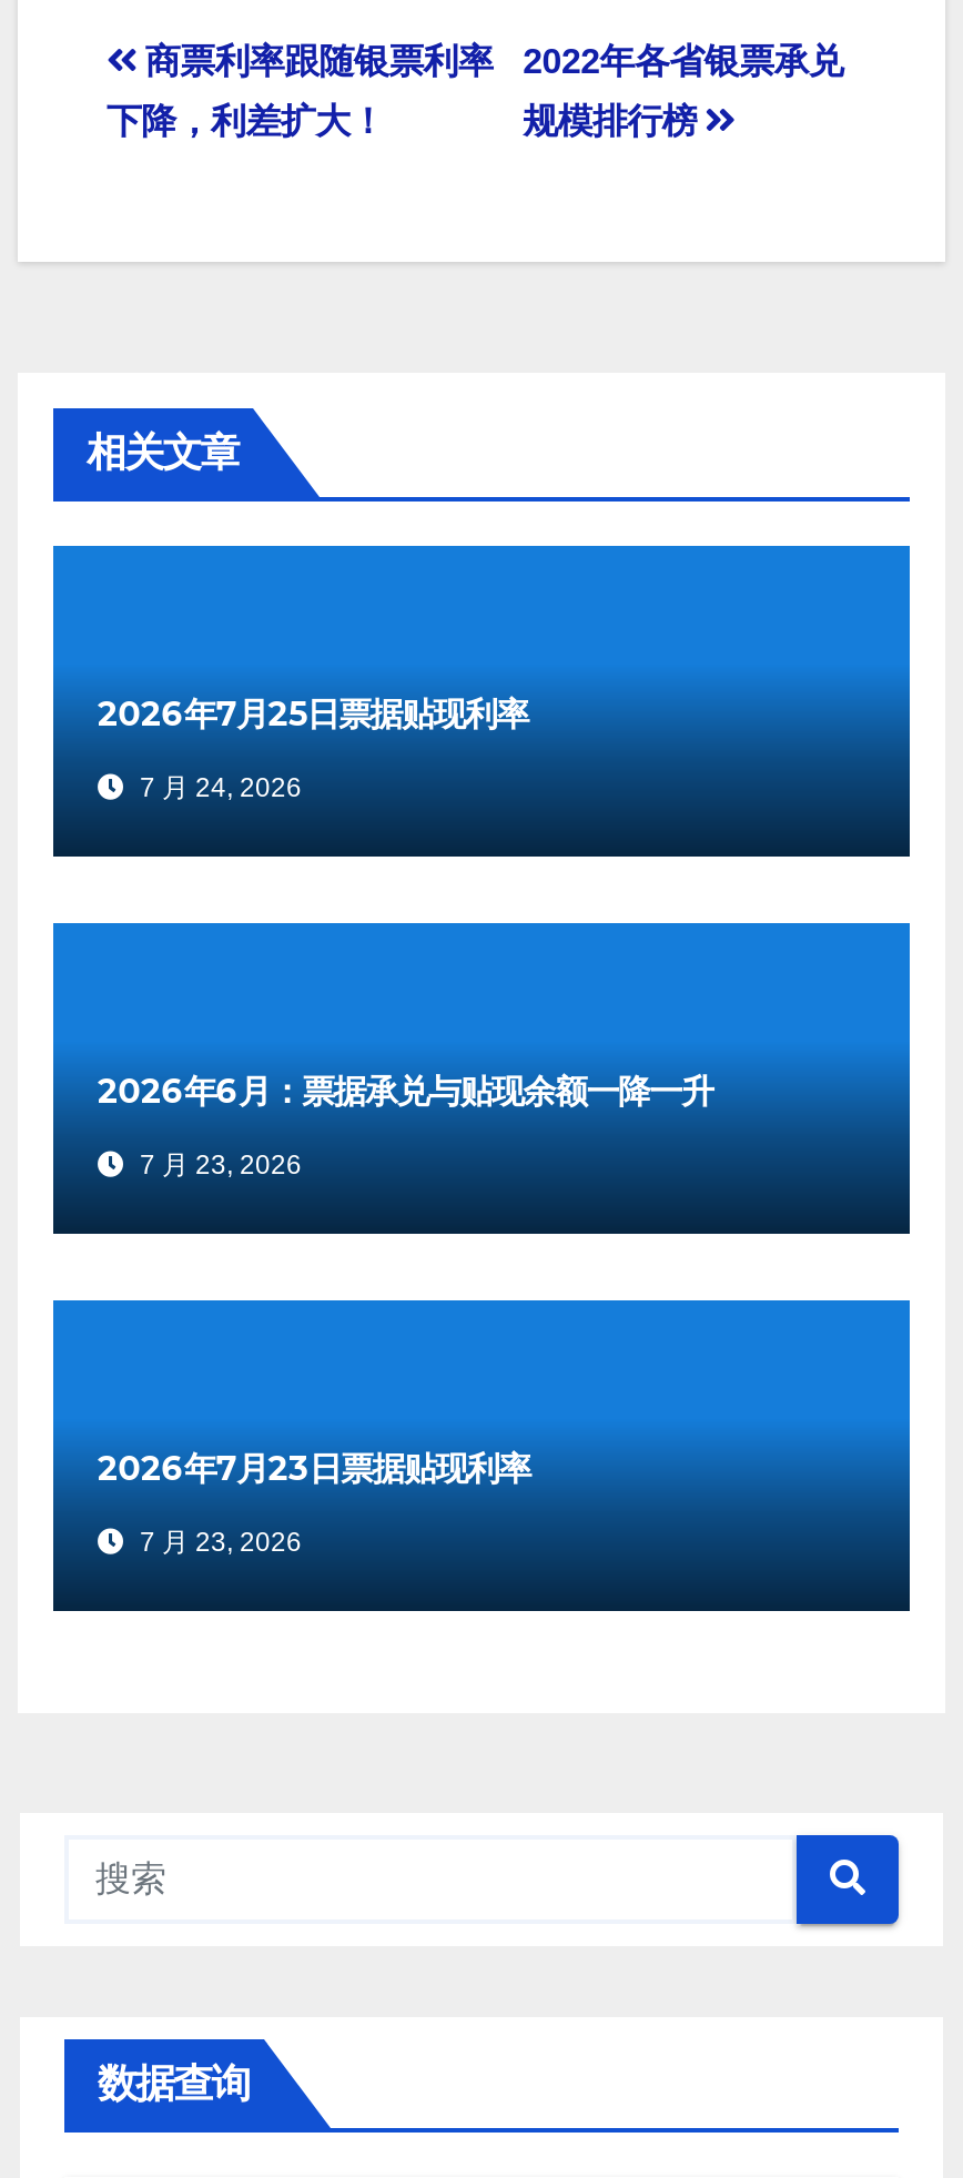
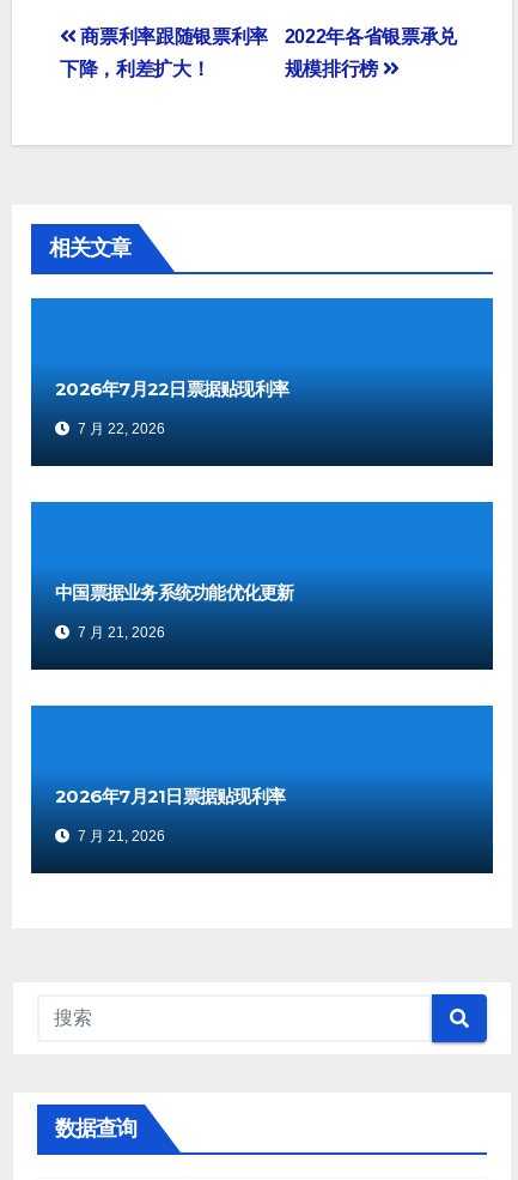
- 2026年7月25日票据贴现利率
+ 2026年7月22日票据贴现利率

- 7 月 24, 2026
+ 7 月 22, 2026

- 2026年6月：票据承兑与贴现余额一降一升
+ 中国票据业务系统功能优化更新

- 7 月 23, 2026
+ 7 月 21, 2026

- 2026年7月23日票据贴现利率
+ 2026年7月21日票据贴现利率

- 7 月 23, 2026
+ 7 月 21, 2026
